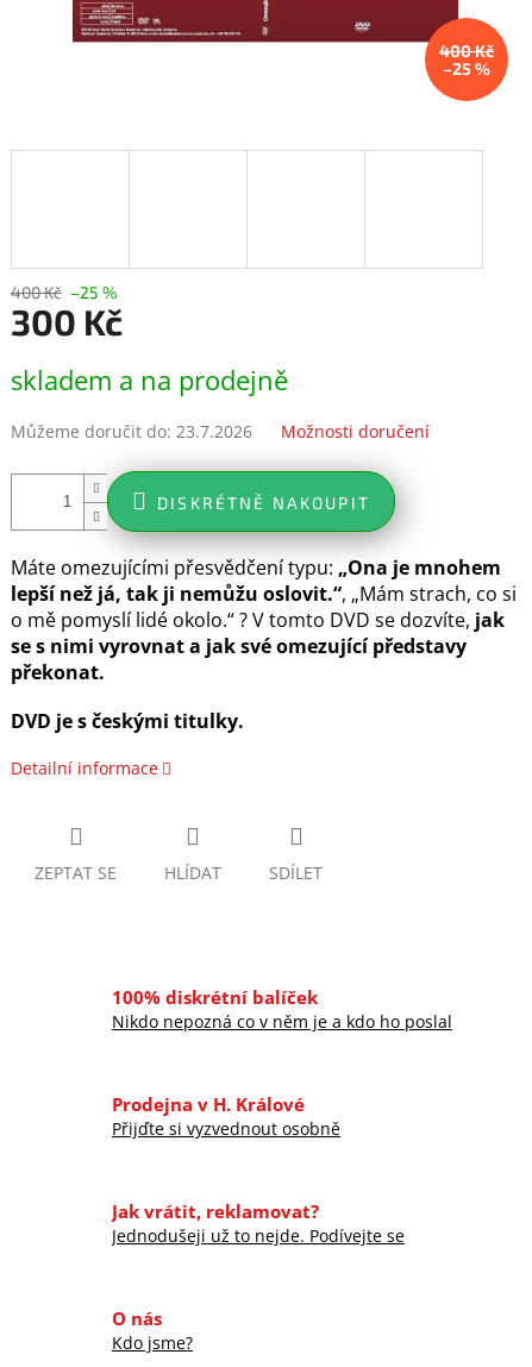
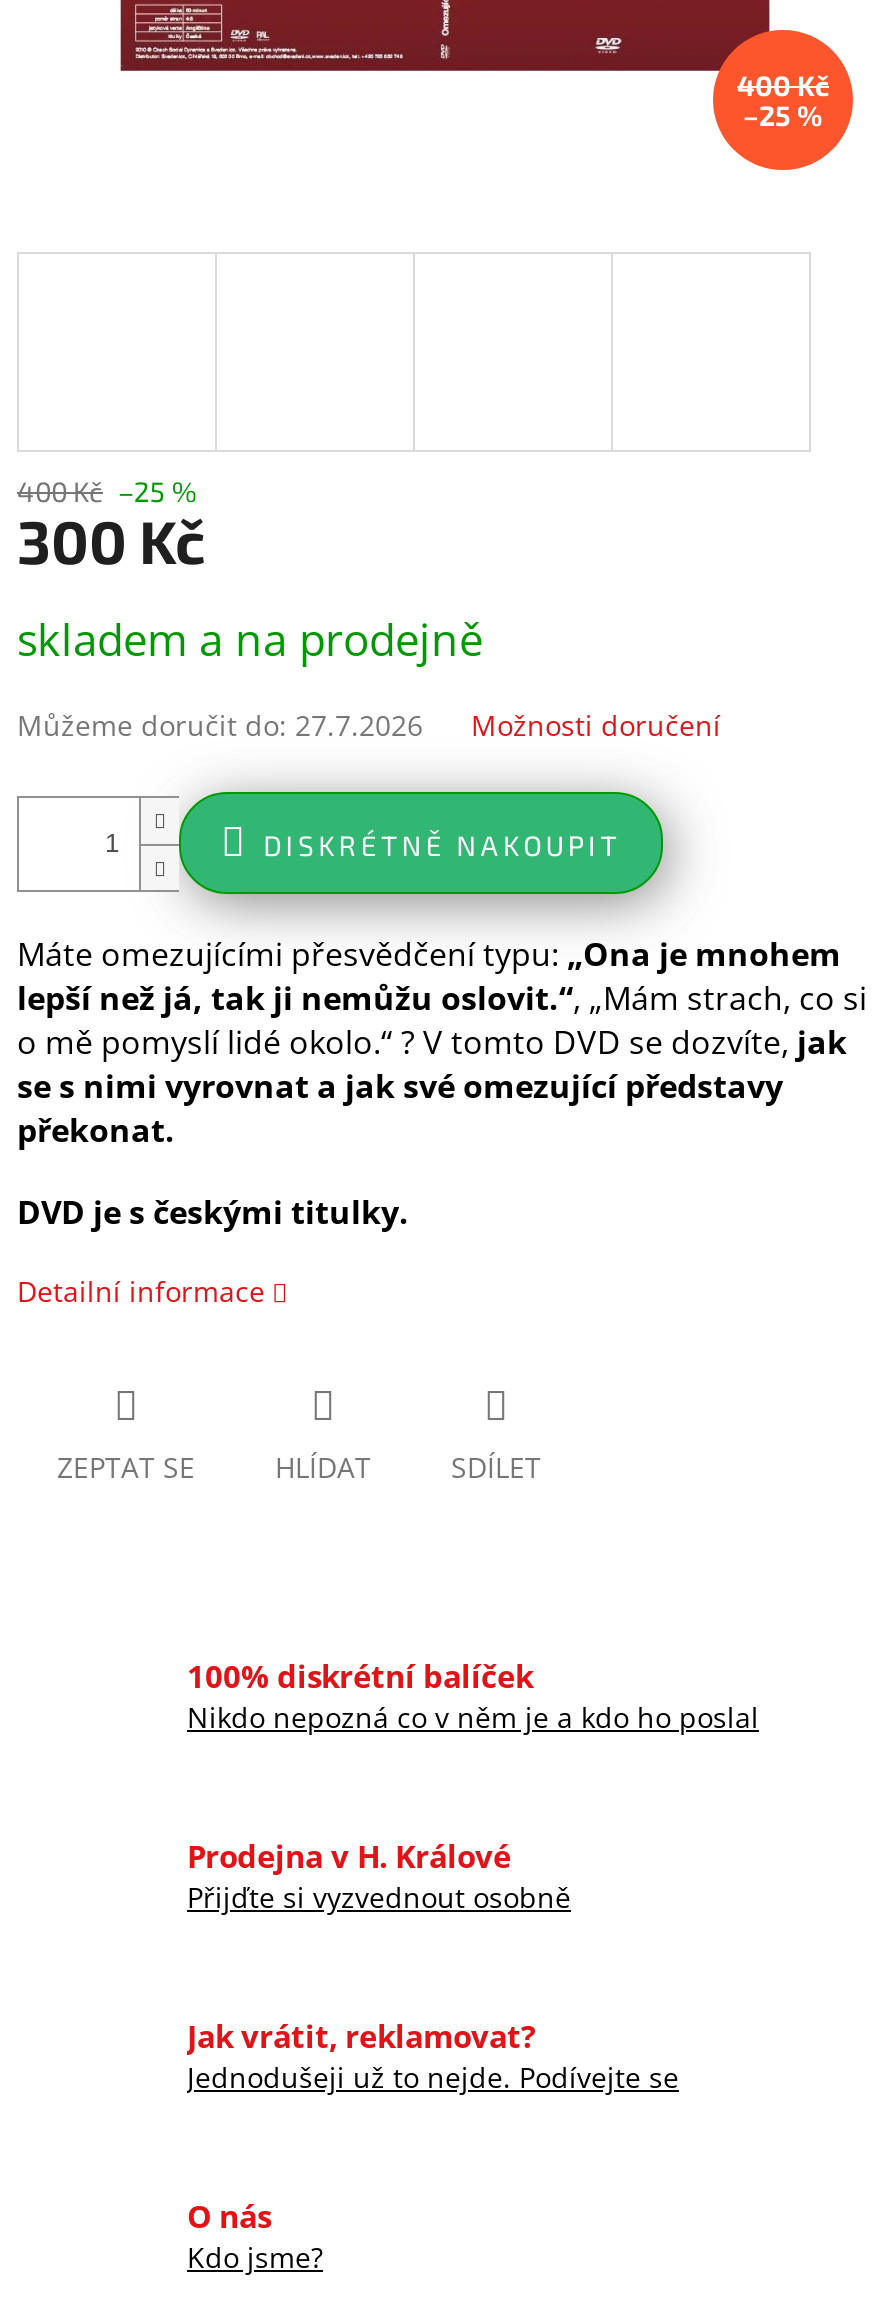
- Můžeme doručit do: 23.7.2026
+ Můžeme doručit do: 27.7.2026
